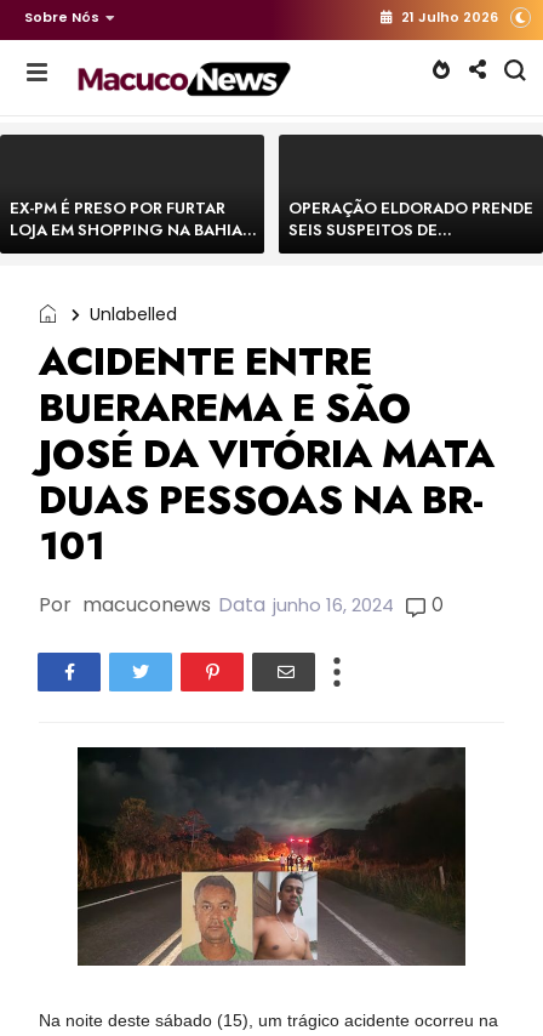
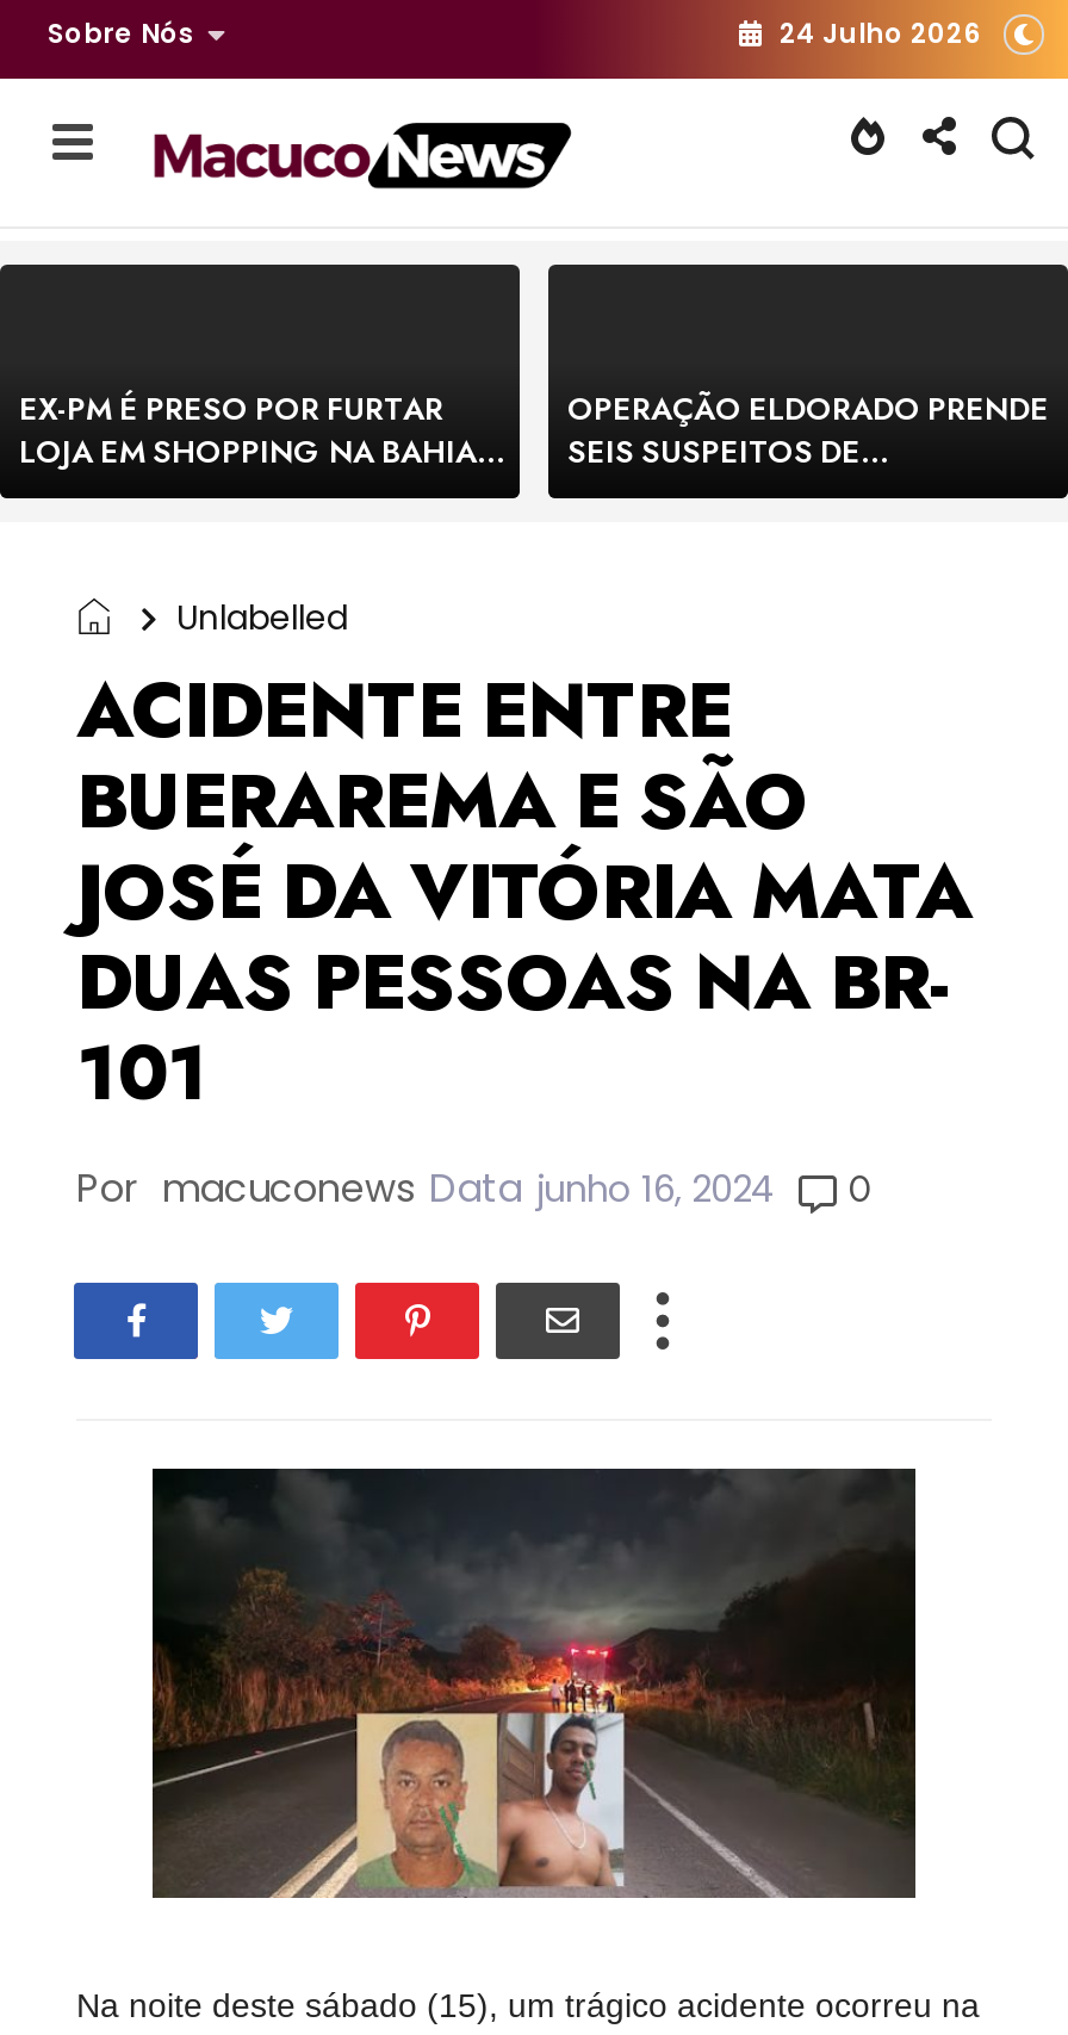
- 21 Julho 2026
+ 24 Julho 2026
